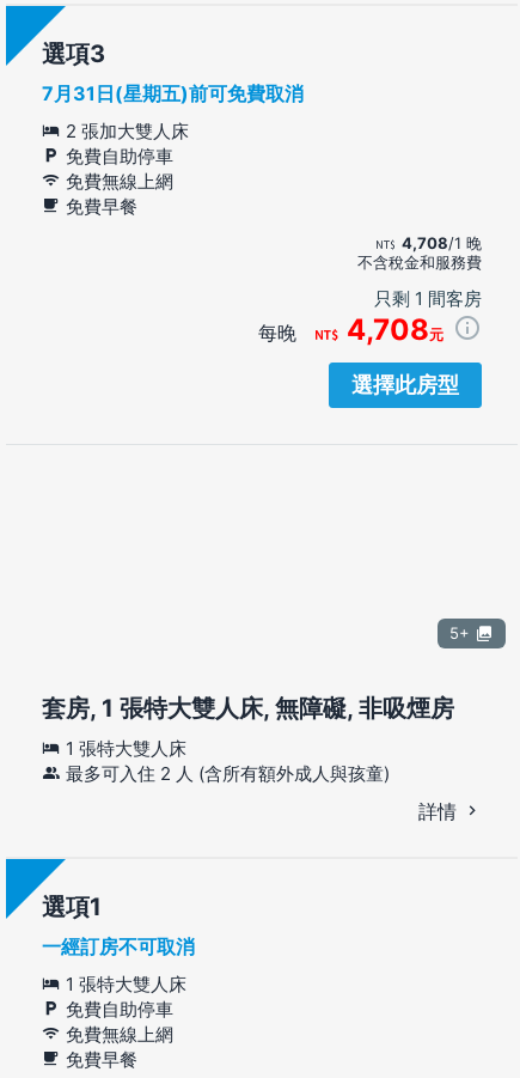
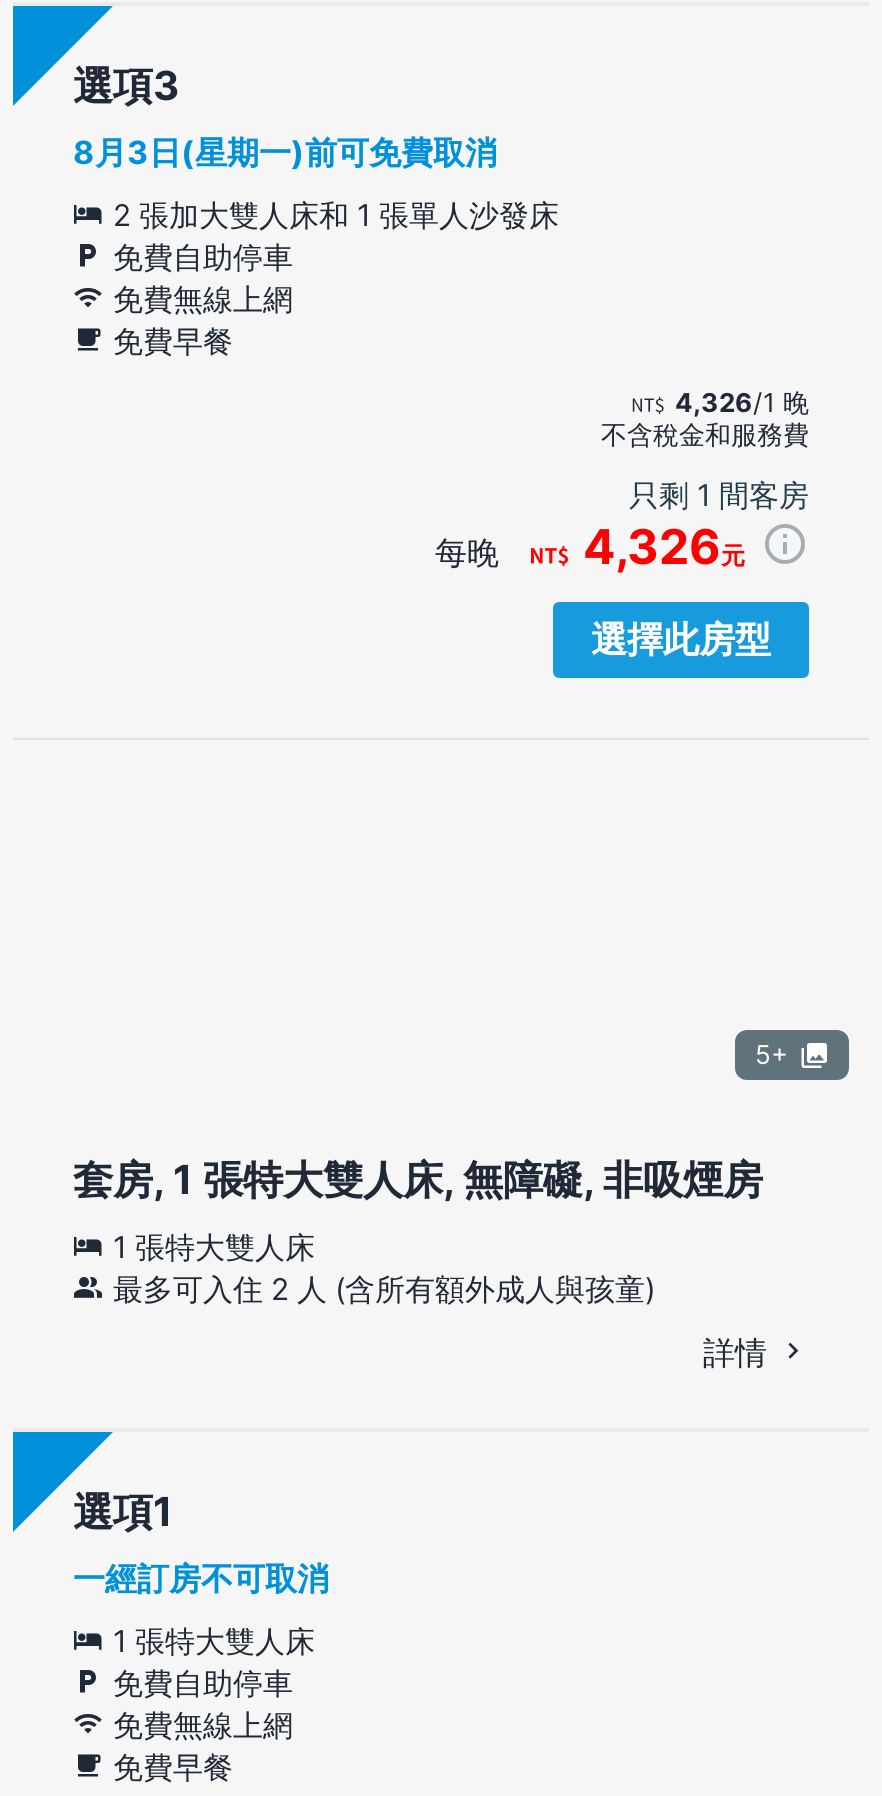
- 7月31日(星期五)前可免費取消
+ 8月3日(星期一)前可免費取消

- 2 張加大雙人床
+ 2 張加大雙人床和 1 張單人沙發床

- 4,708/1 晚
+ 4,326/1 晚

- 4,708元
+ 4,326元
